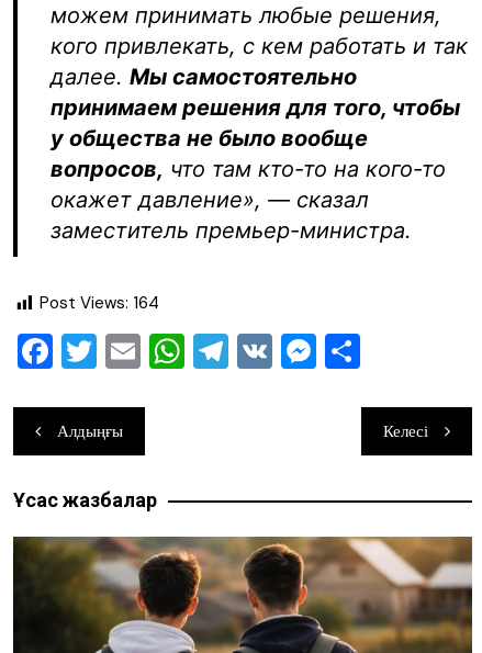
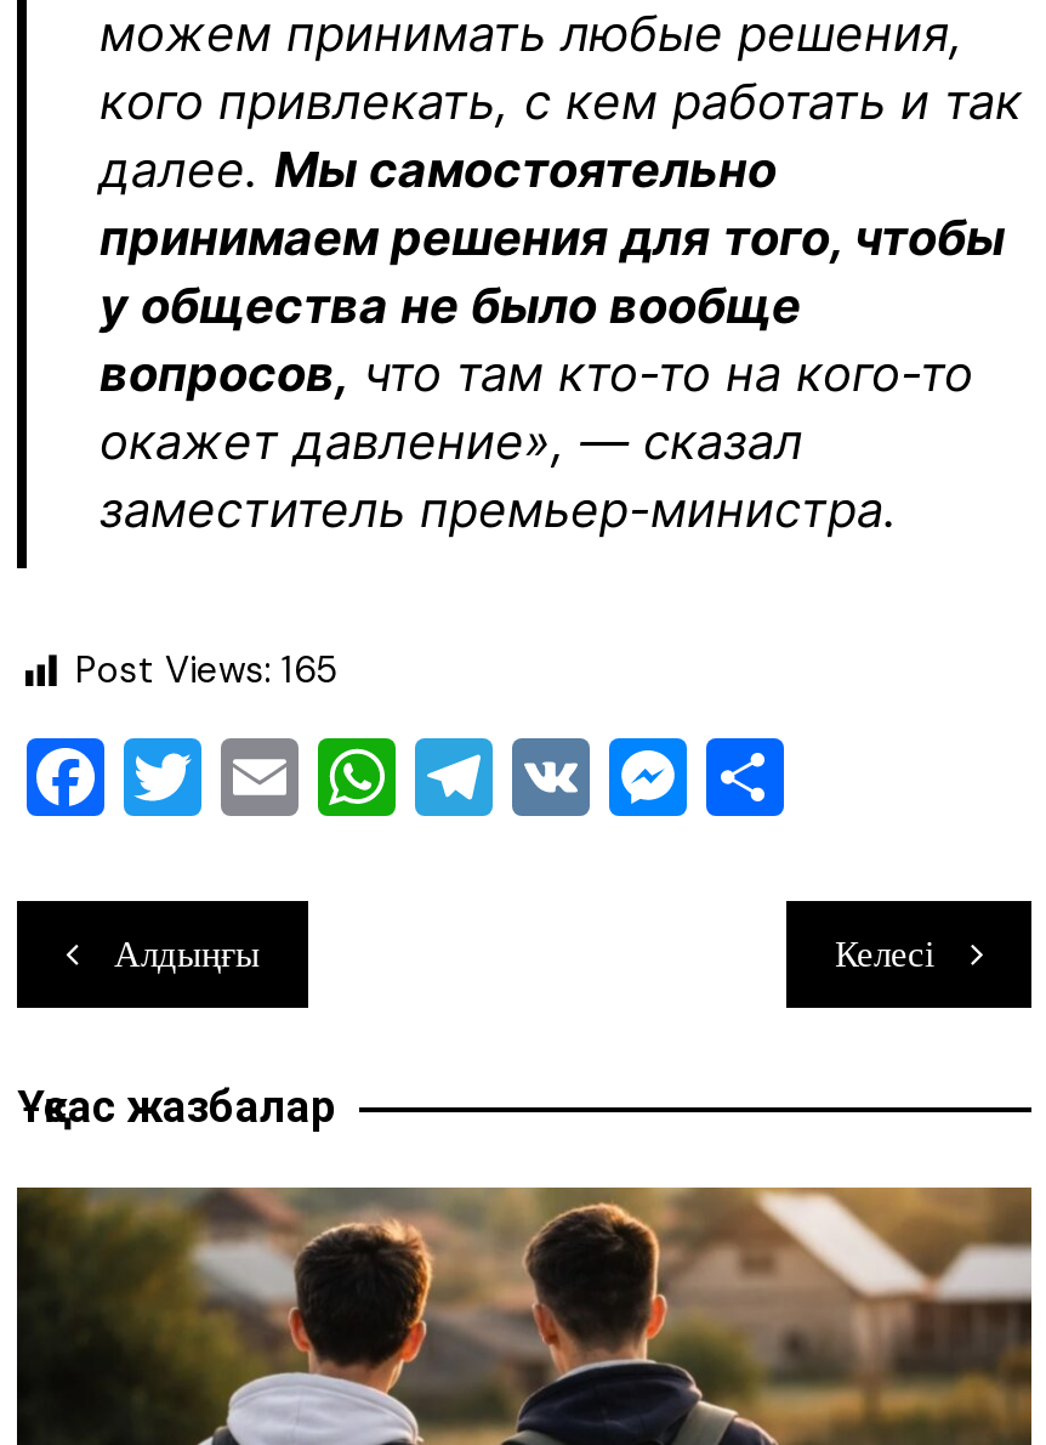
- Post Views: 164
+ Post Views: 165
